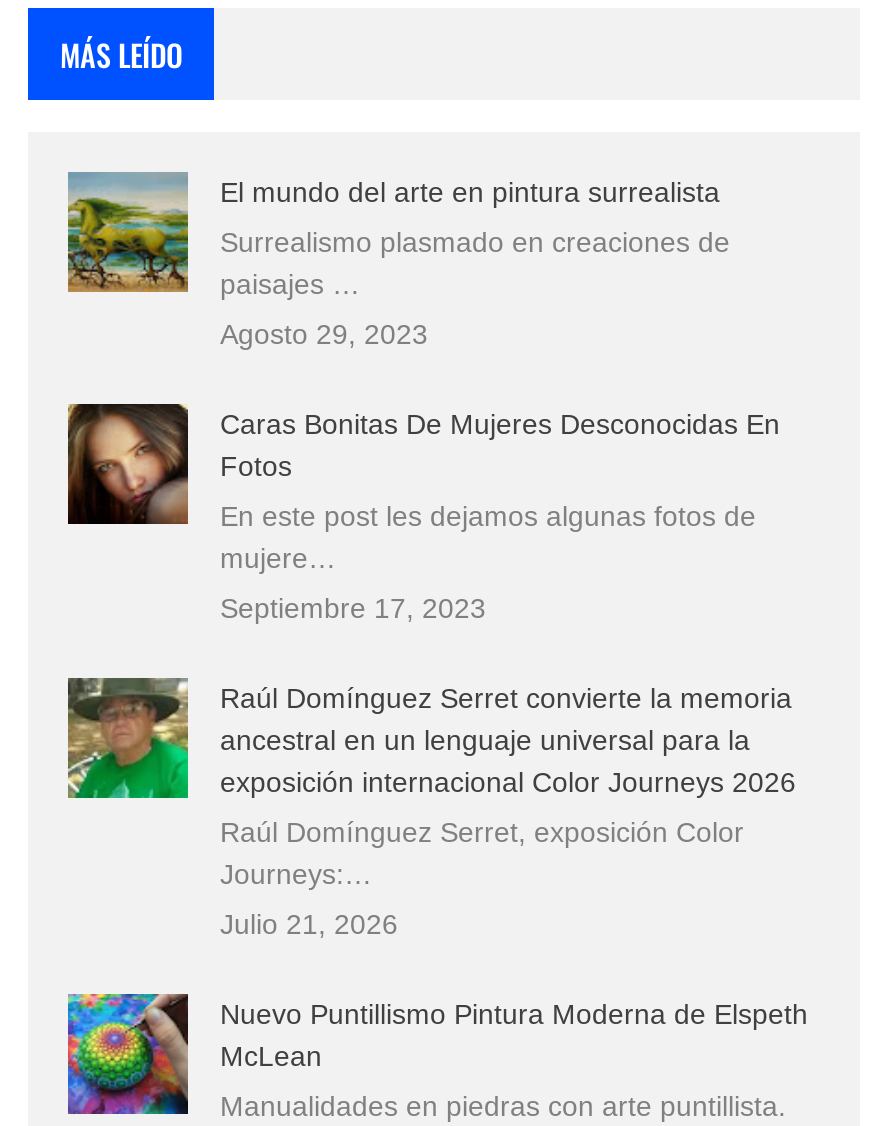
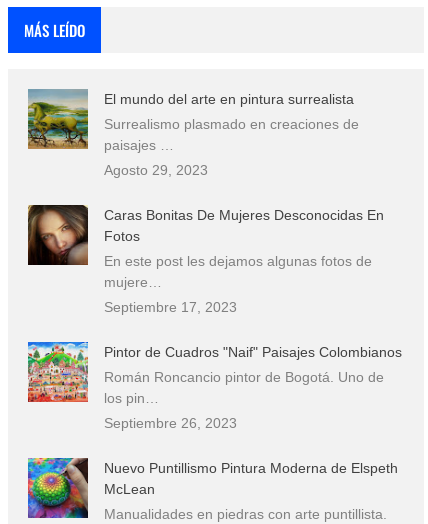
- [image]
- Raúl Domínguez Serret convierte la memoria
- ancestral en un lenguaje universal para la
- exposición internacional Color Journeys 2026
+ [image]
+ Pintor de Cuadros "Naif" Paisajes Colombianos

- Raúl Domínguez Serret, exposición Color
- Journeys:…
+ Román Roncancio pintor de Bogotá. Uno de
+ los pin…

- Julio 21, 2026
+ Septiembre 26, 2023
